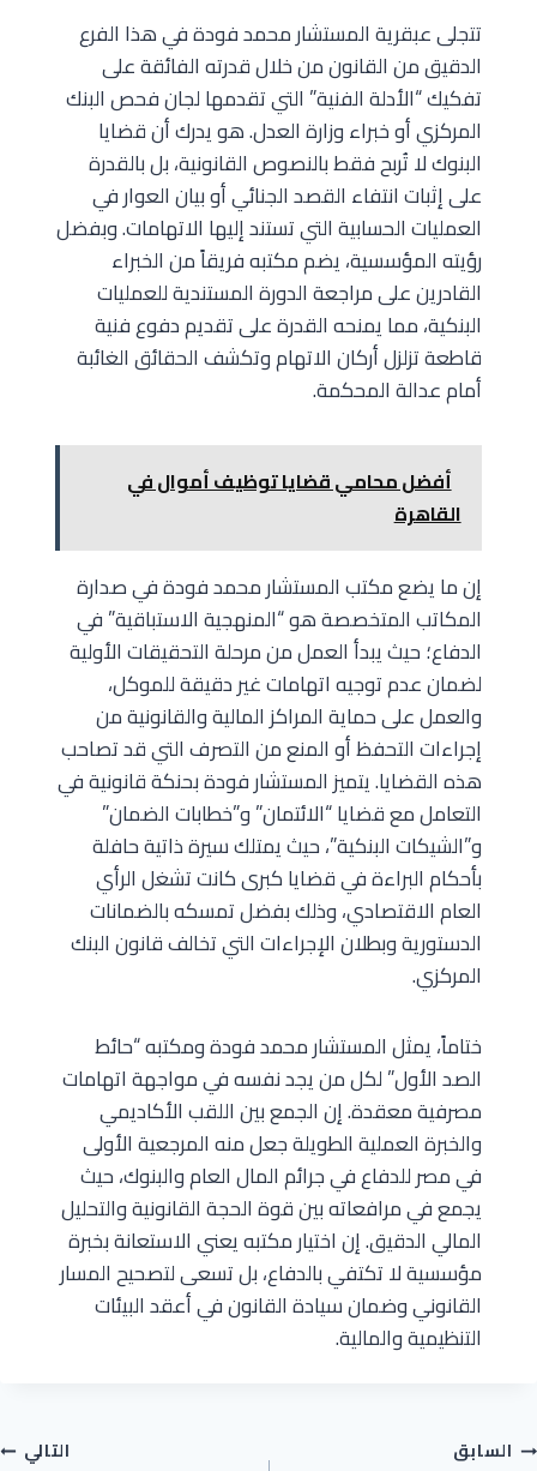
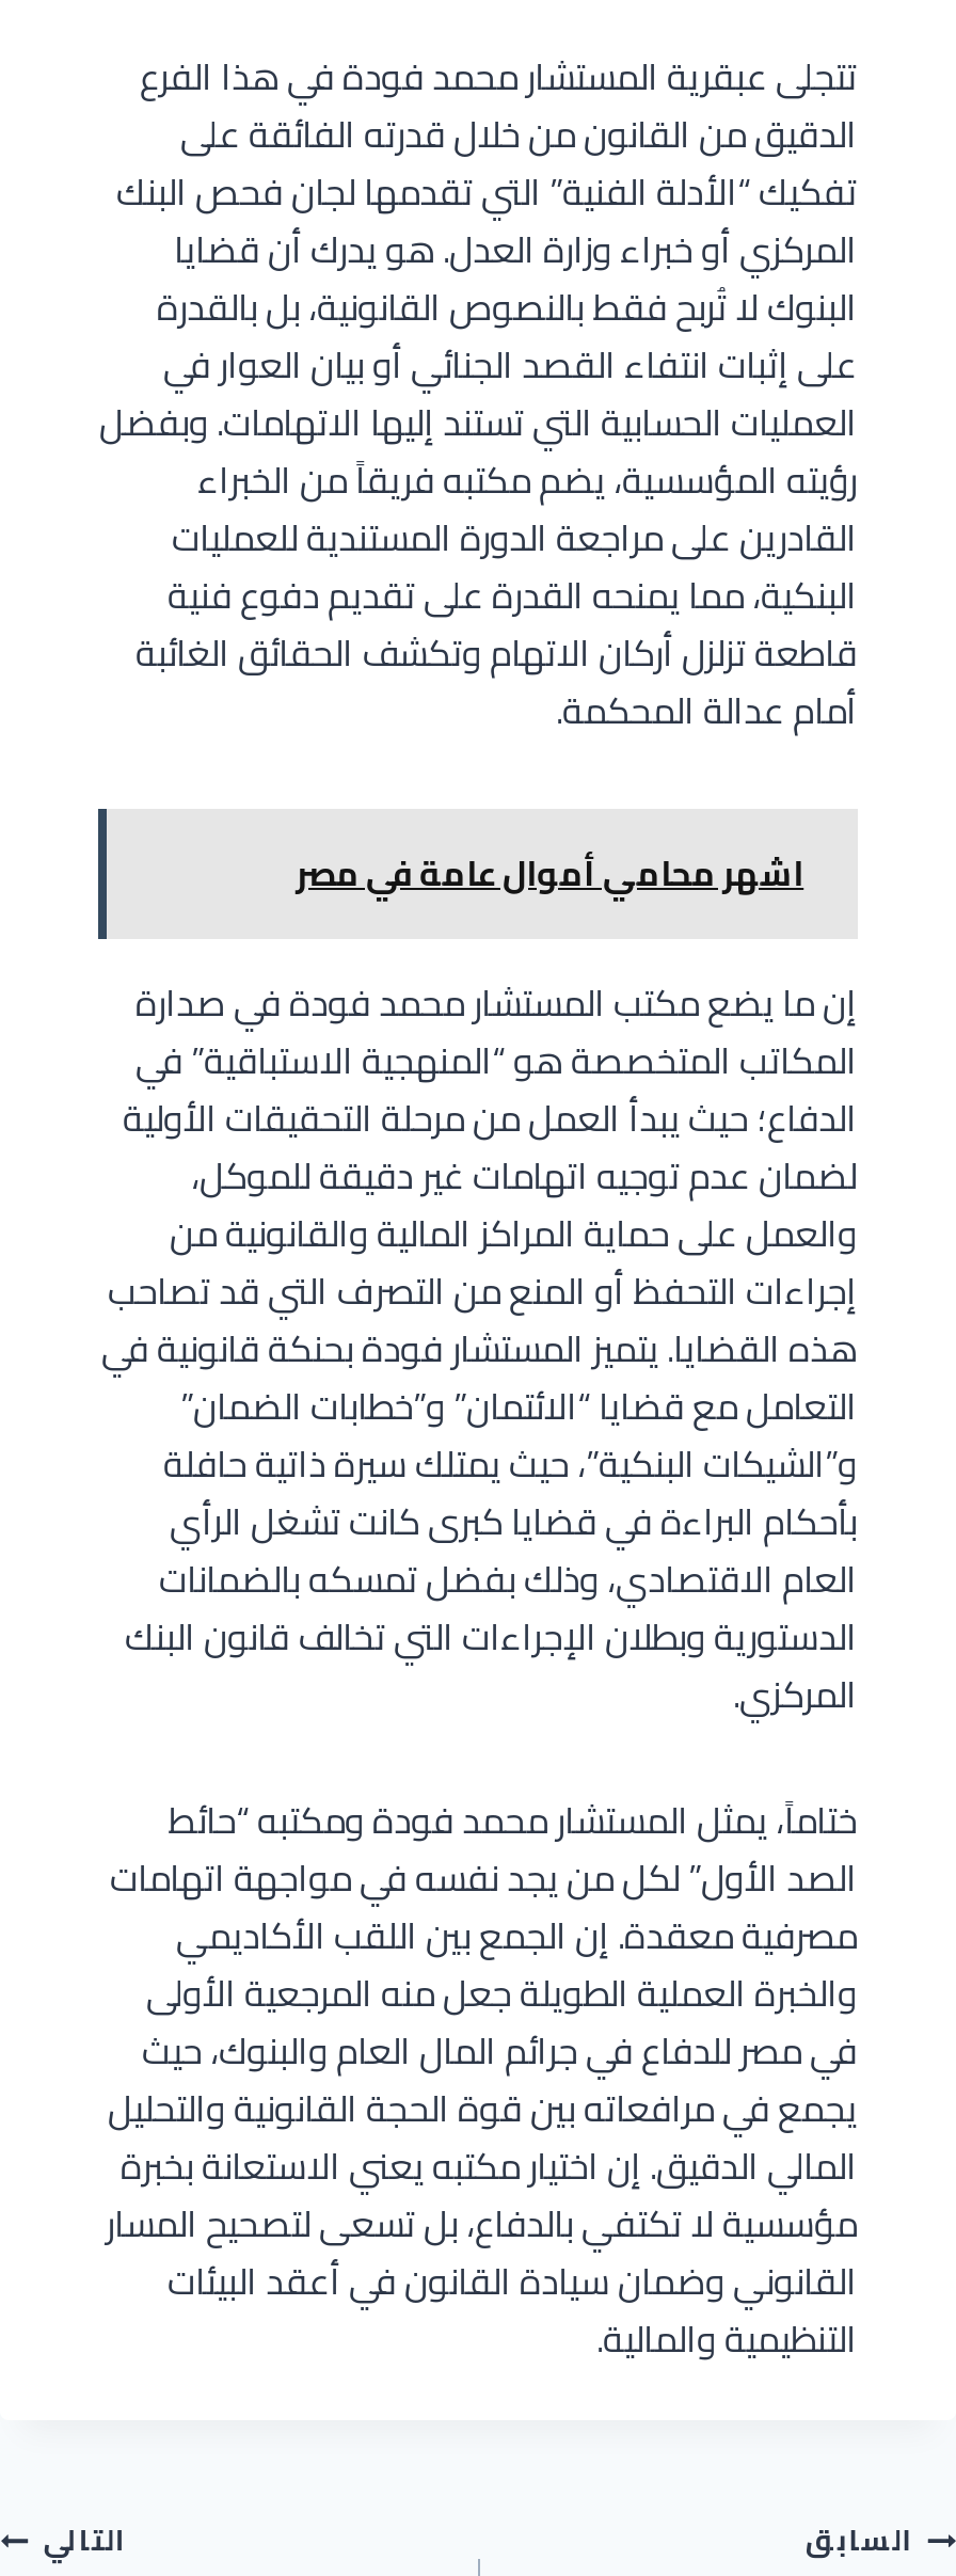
- أفضل محامي قضايا توظيف أموال في
- القاهرة
+ اشهر محامي أموال عامة في مصر
